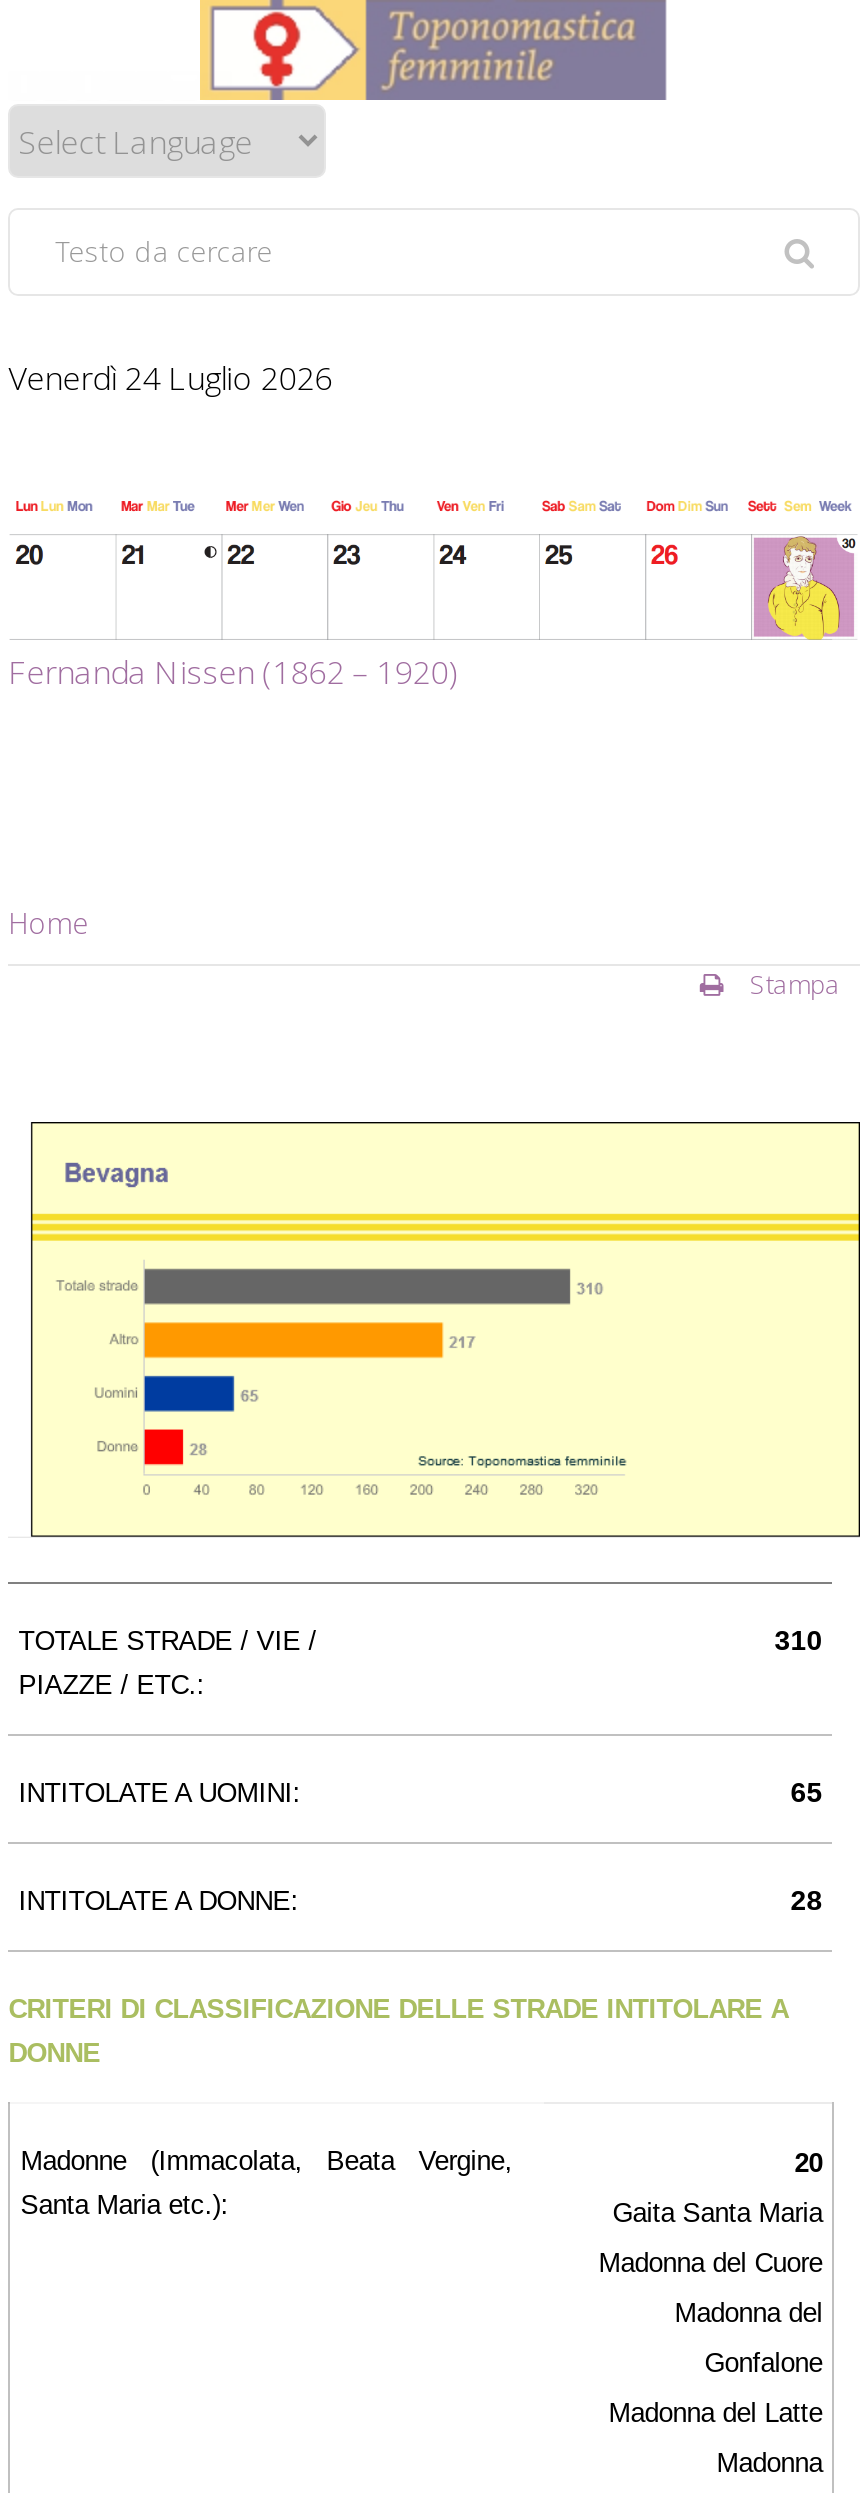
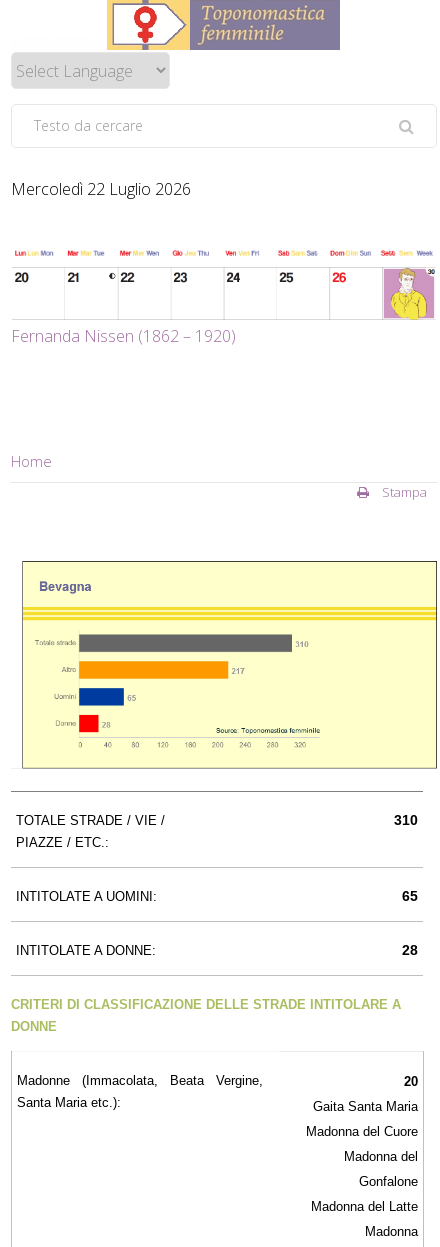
- Venerdì 24 Luglio 2026
+ Mercoledì 22 Luglio 2026
